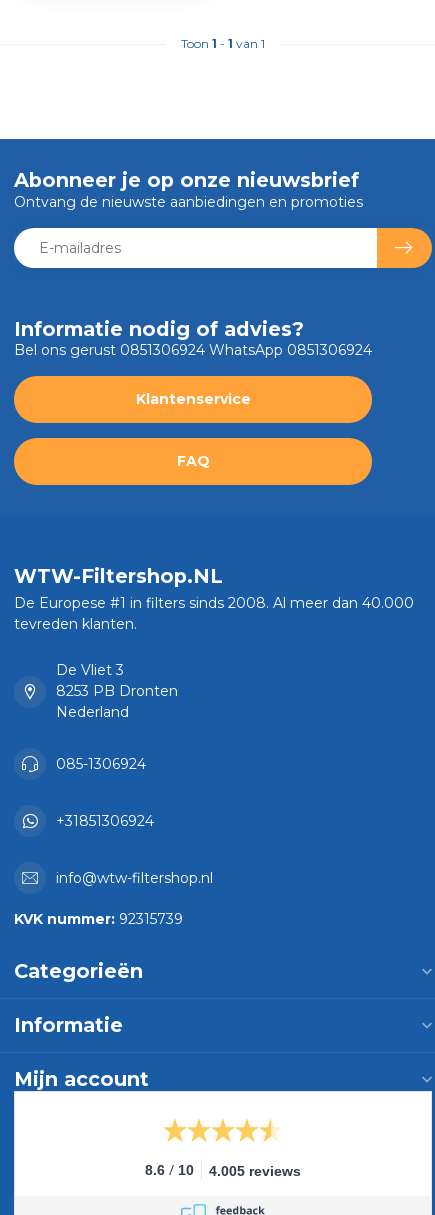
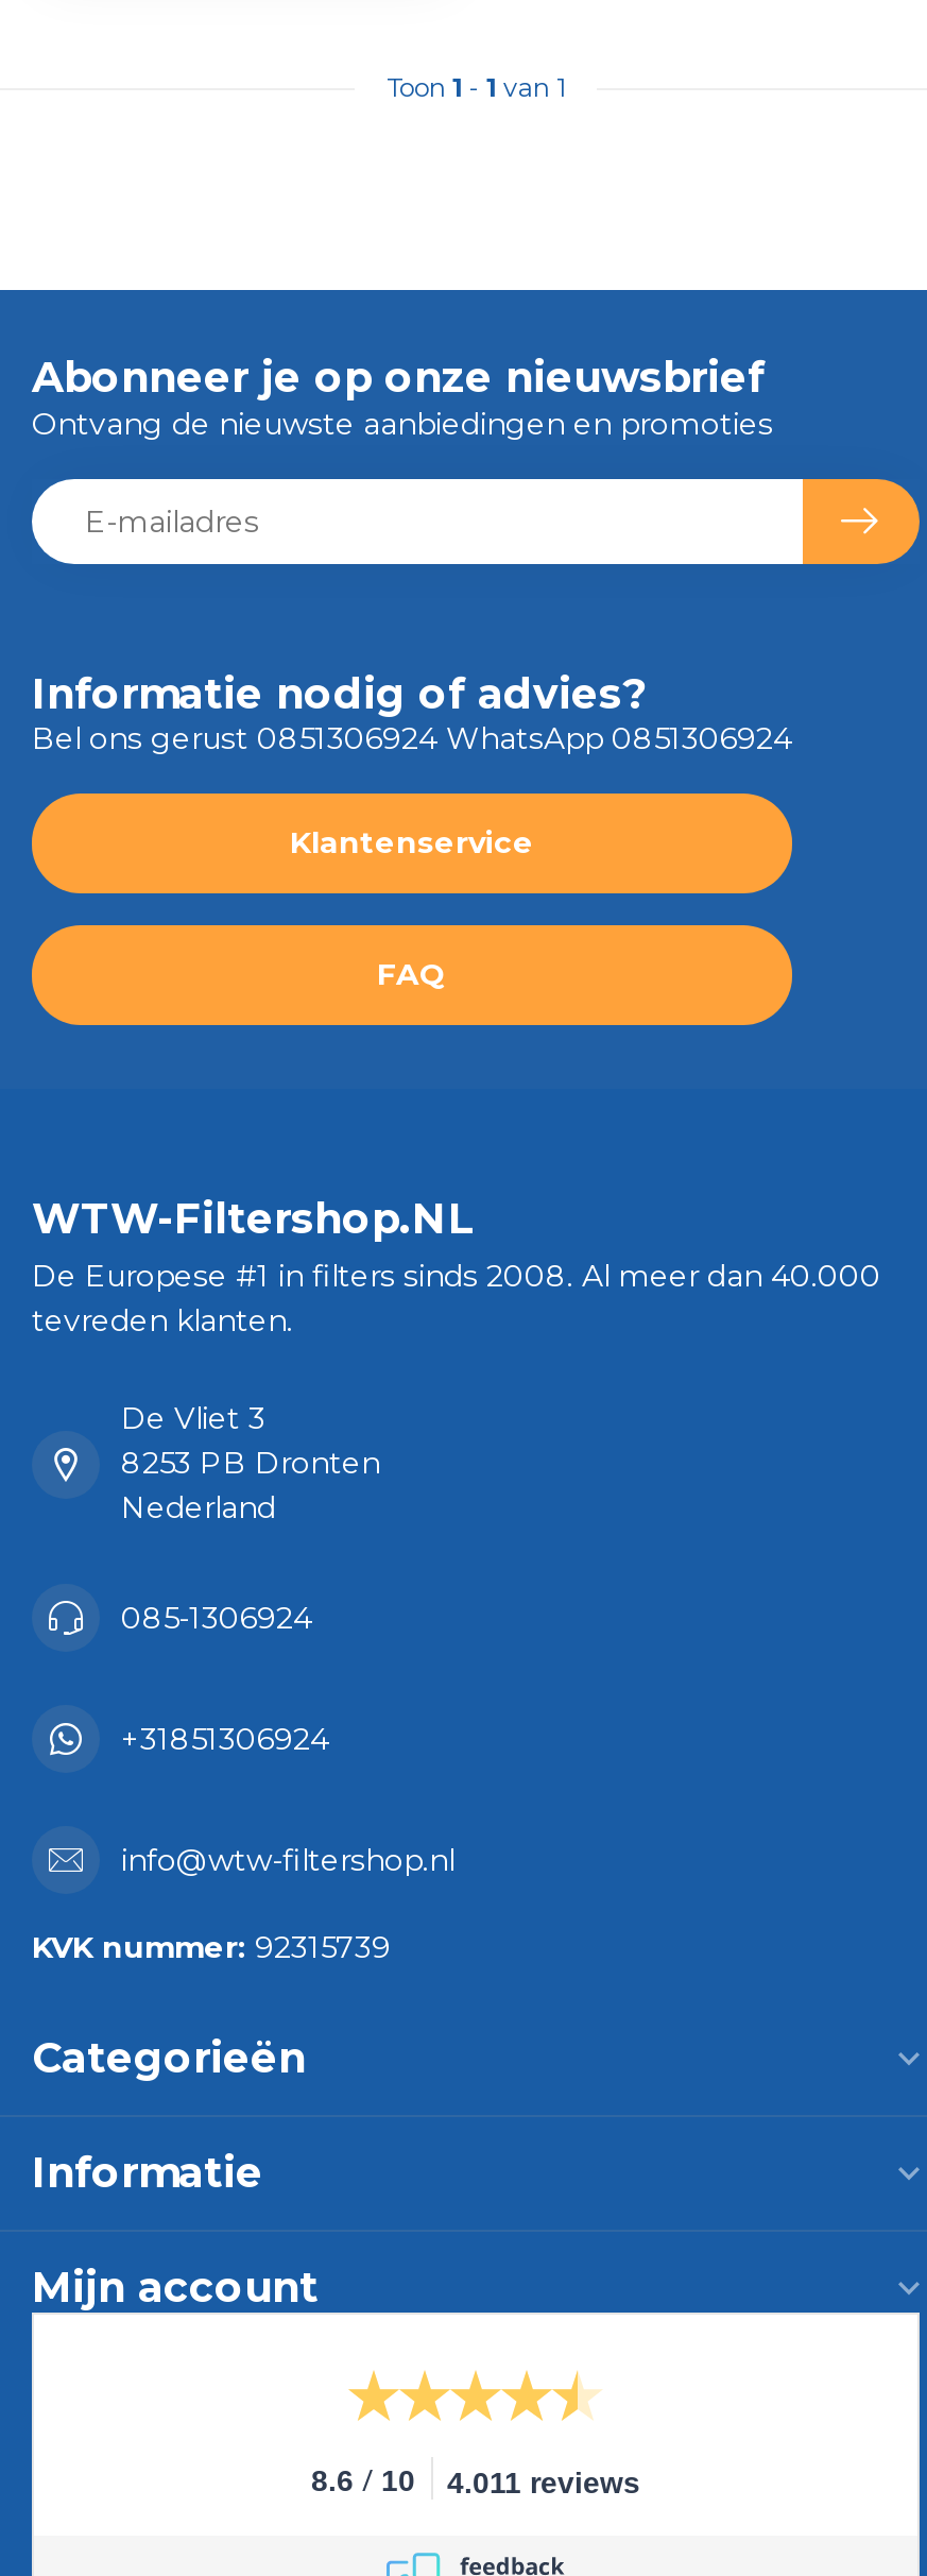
- 8.6 / 10 4.005 reviews
+ 8.6 / 10 4.011 reviews
